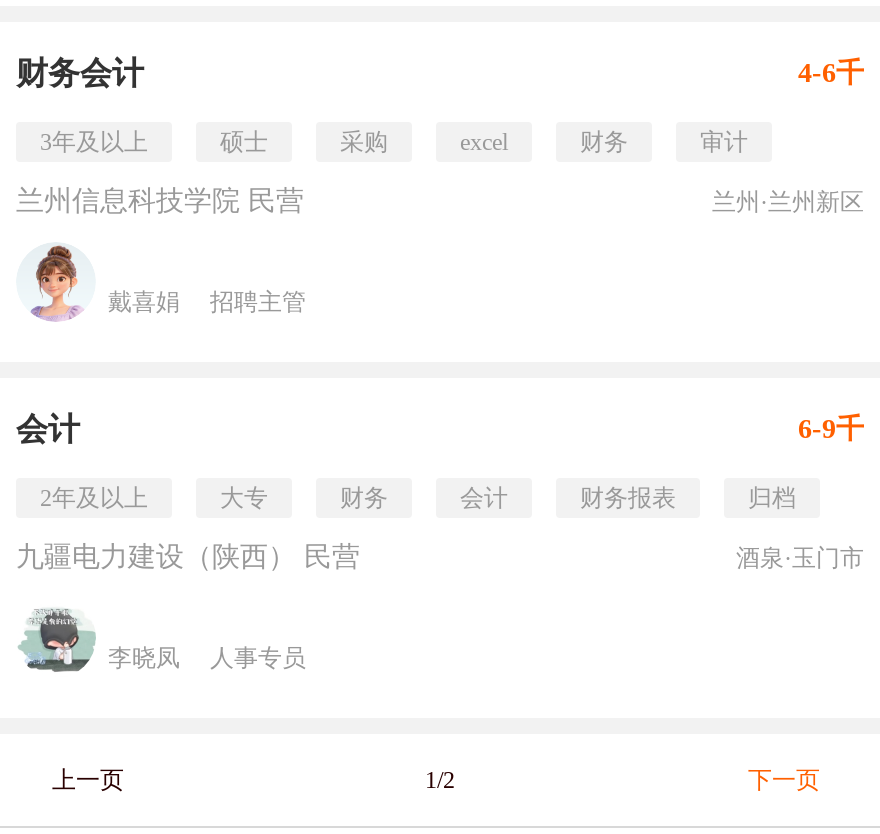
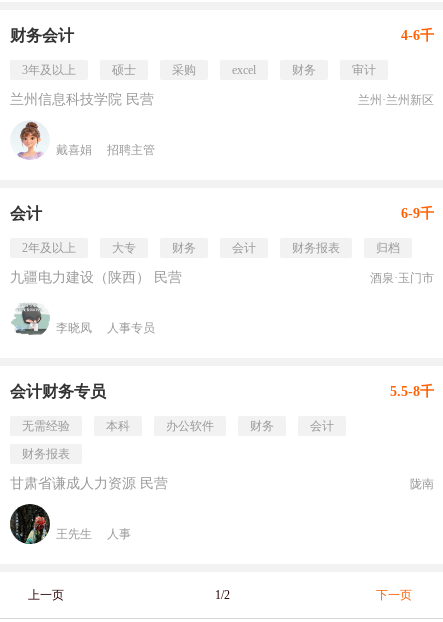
+ [image]
+ 王先生
+ 人事

+ 会计财务专员
+ 5.5-8千
+ 无需经验
+ 本科
+ 办公软件
+ 财务
+ 会计
+ 财务报表
+ 甘肃省谦成人力资源 民营
+ 陇南
